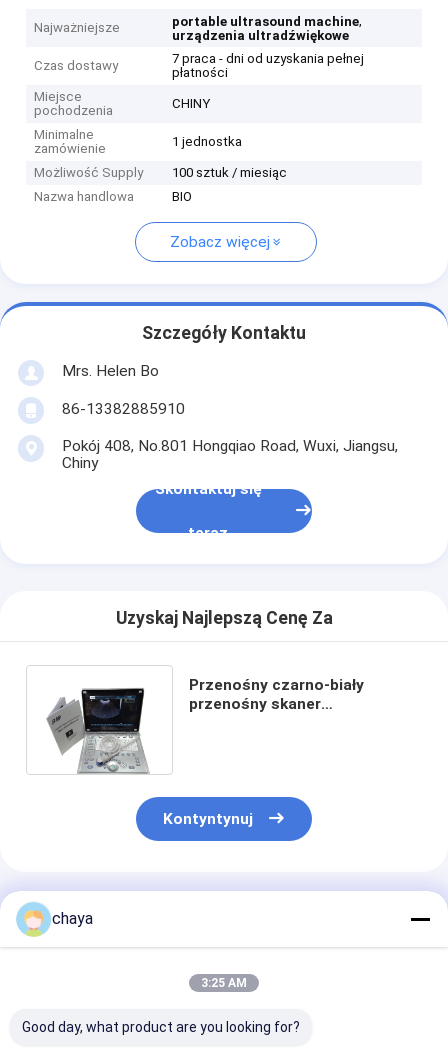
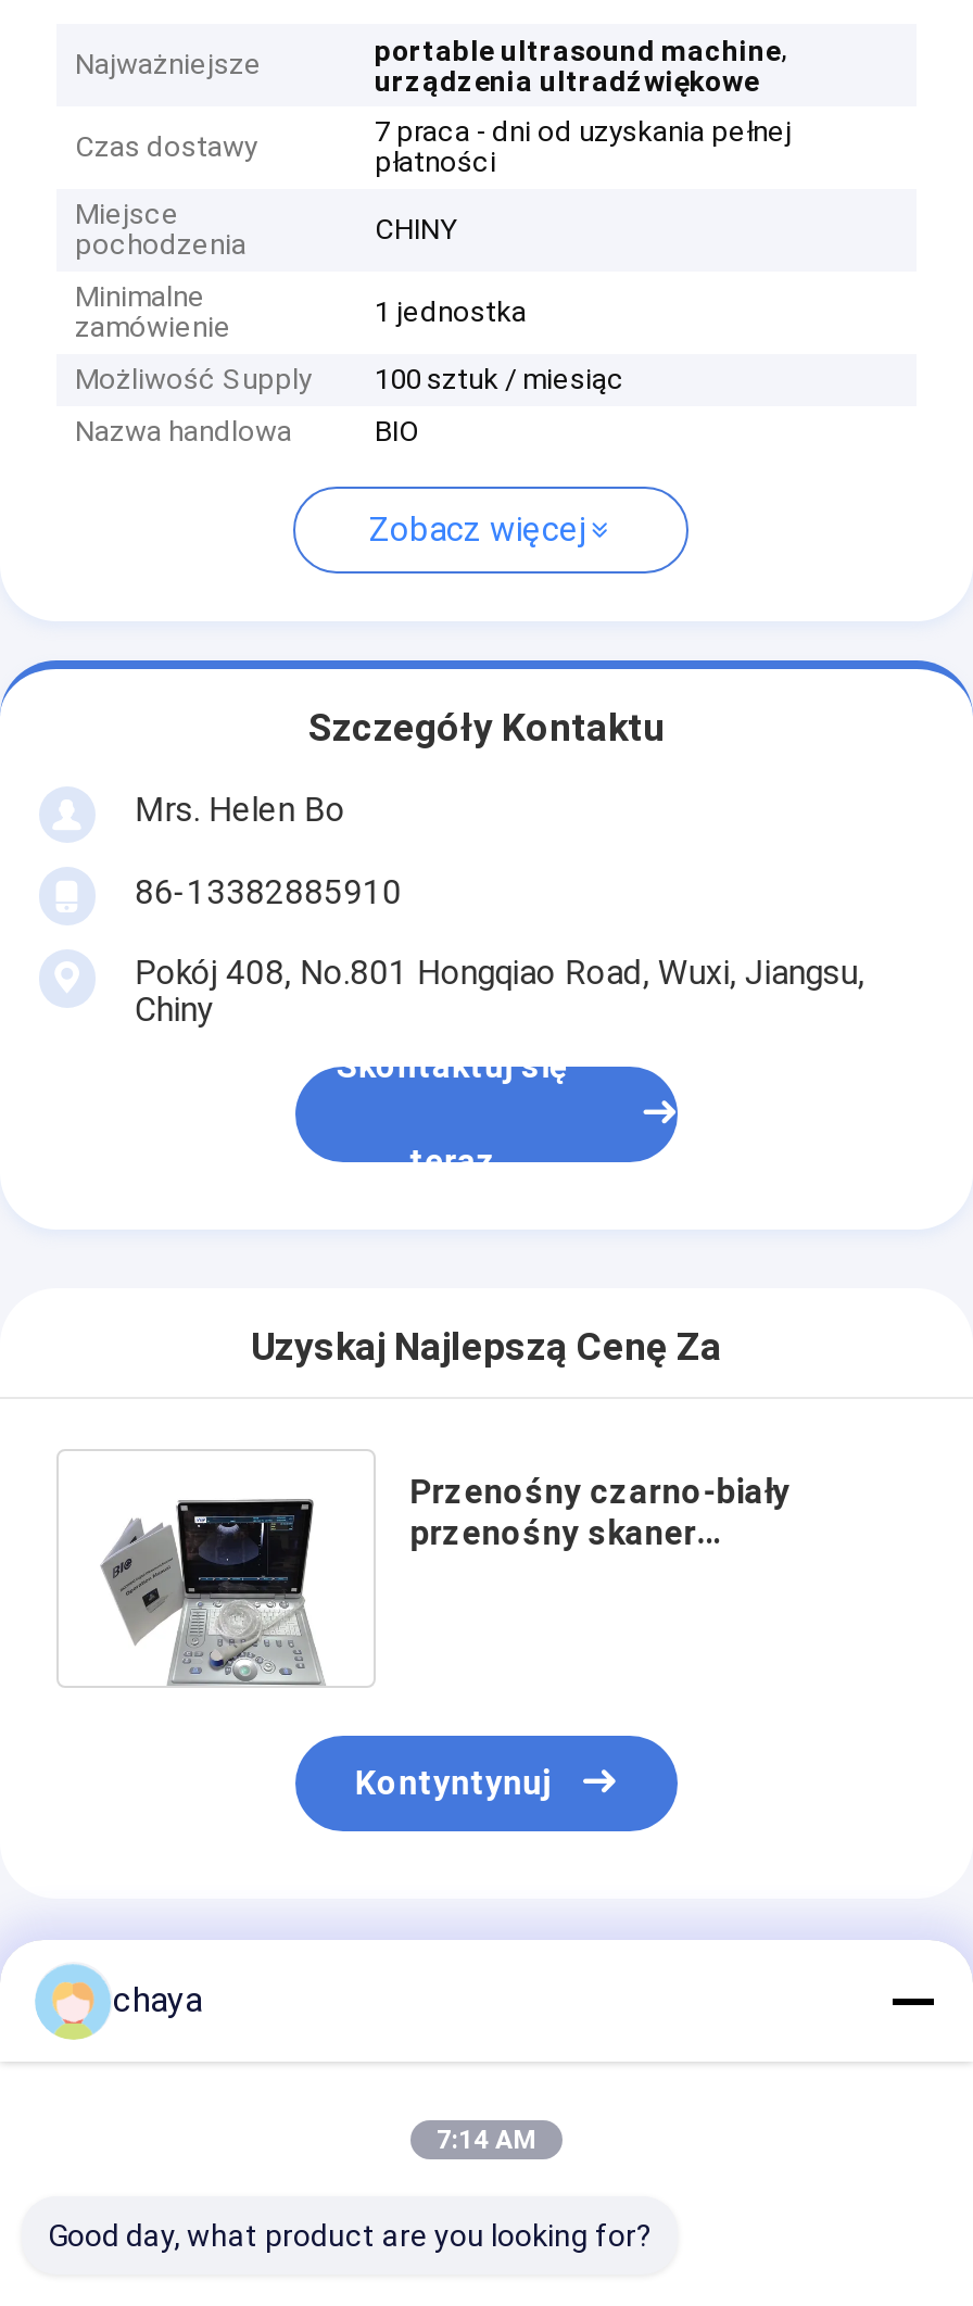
- 3:25 AM
+ 7:14 AM
